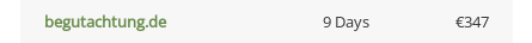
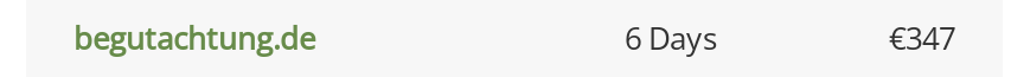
- 9 Days
+ 6 Days
